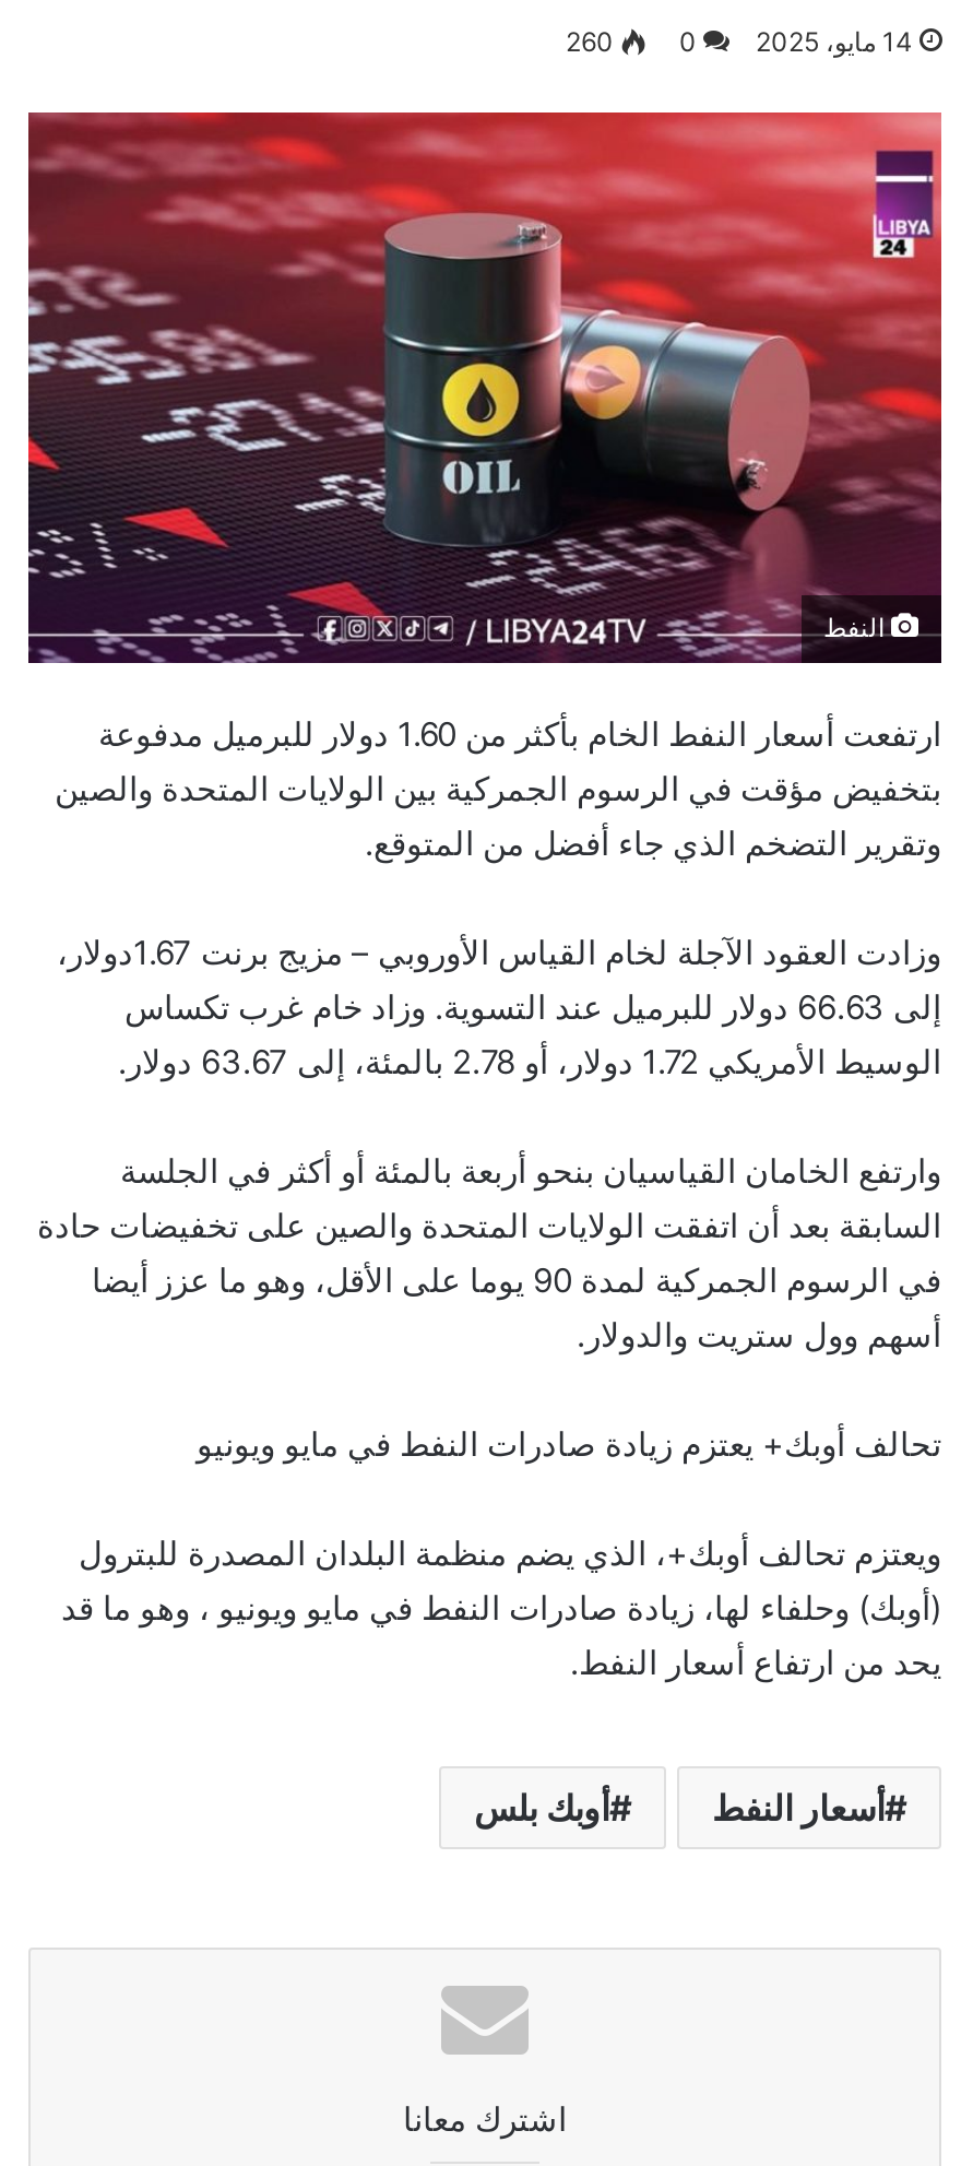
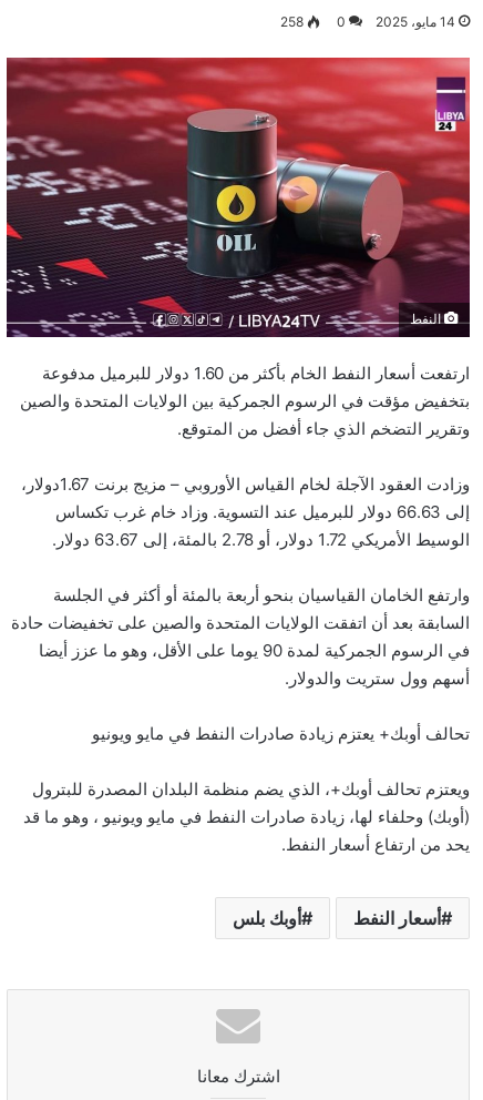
- 260 0
+ 258 0
